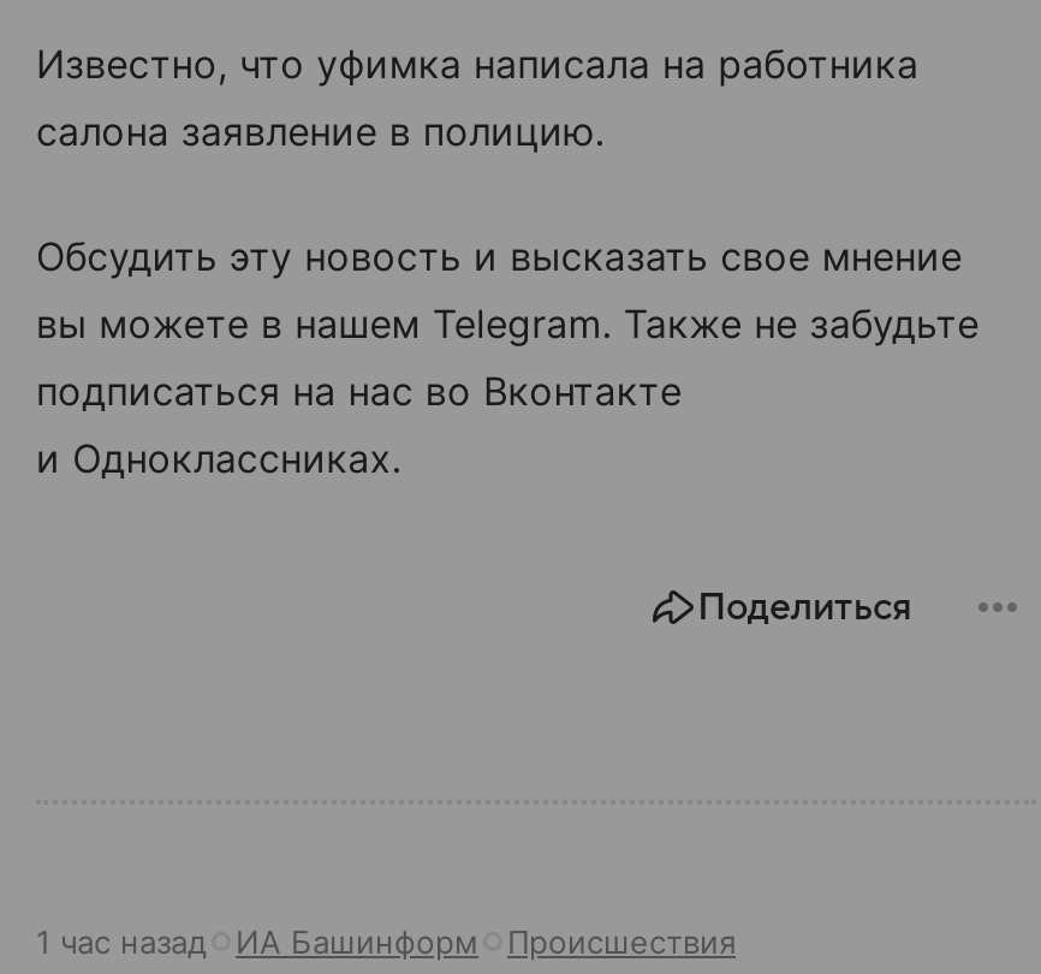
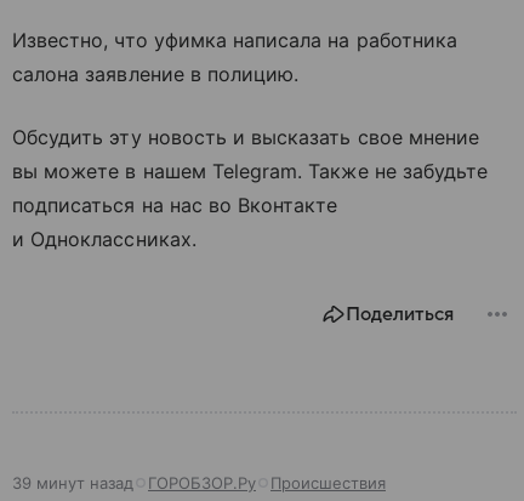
- 1 час назад
- ИА Башинформ
+ 39 минут назад
+ ГОРОБЗОР.Ру
